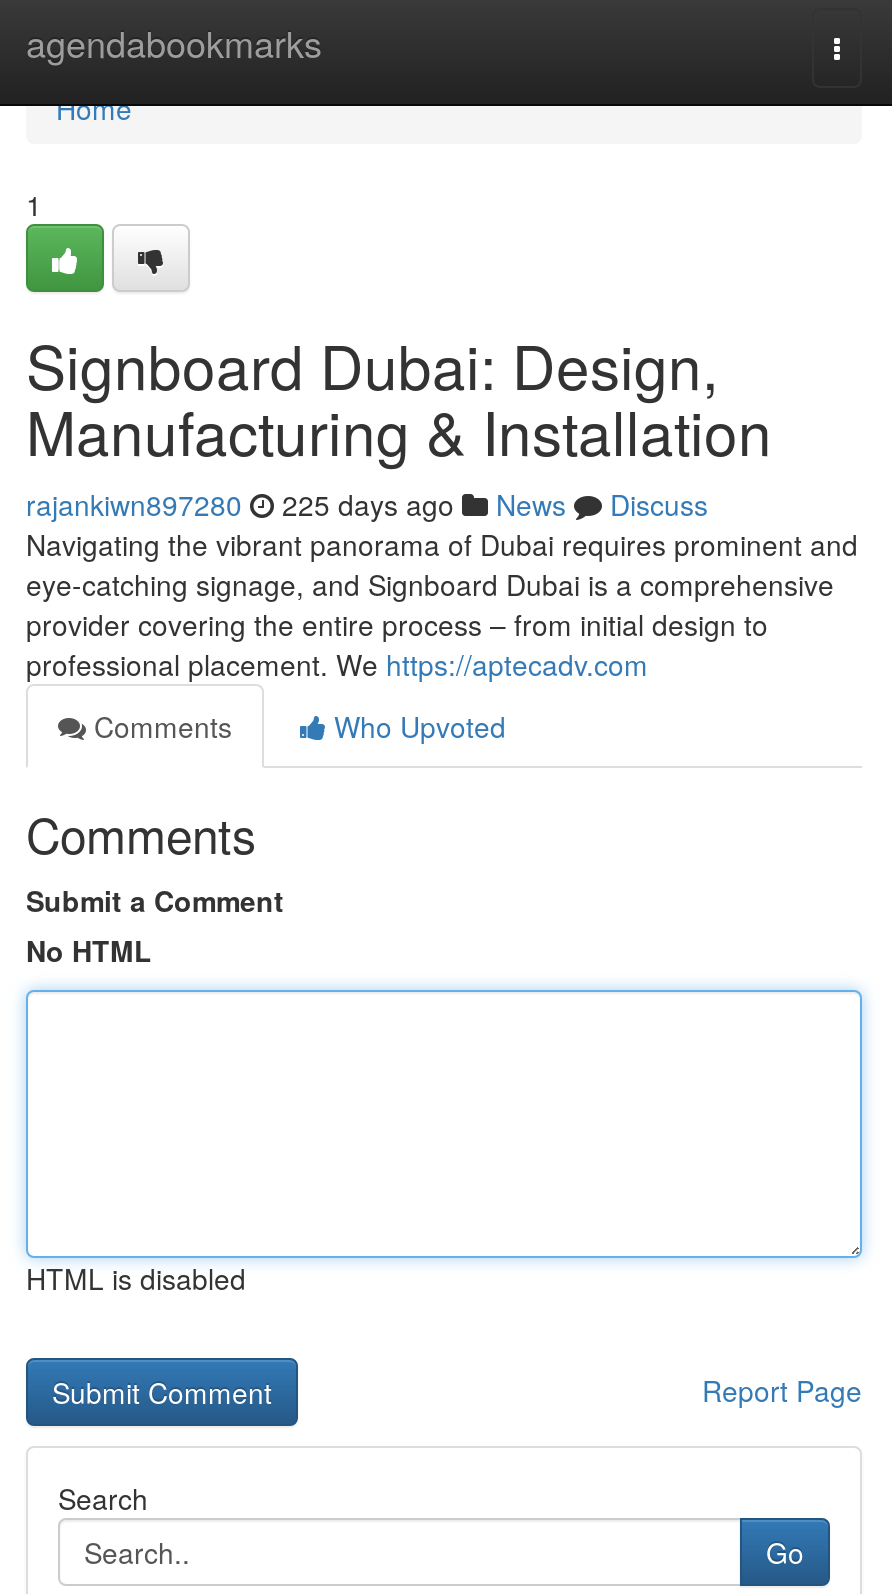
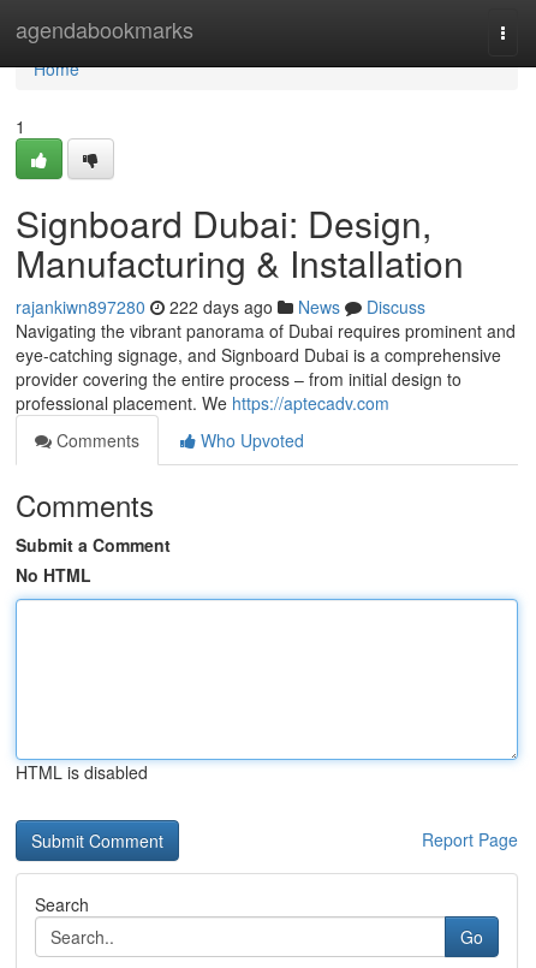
- rajankiwn897280 225 days ago News Discuss
+ rajankiwn897280 222 days ago News Discuss
